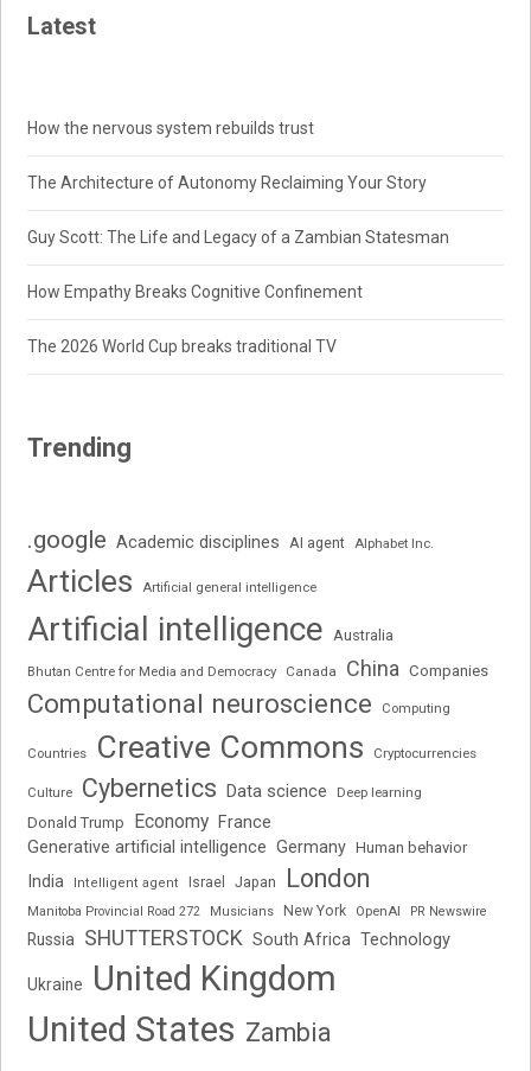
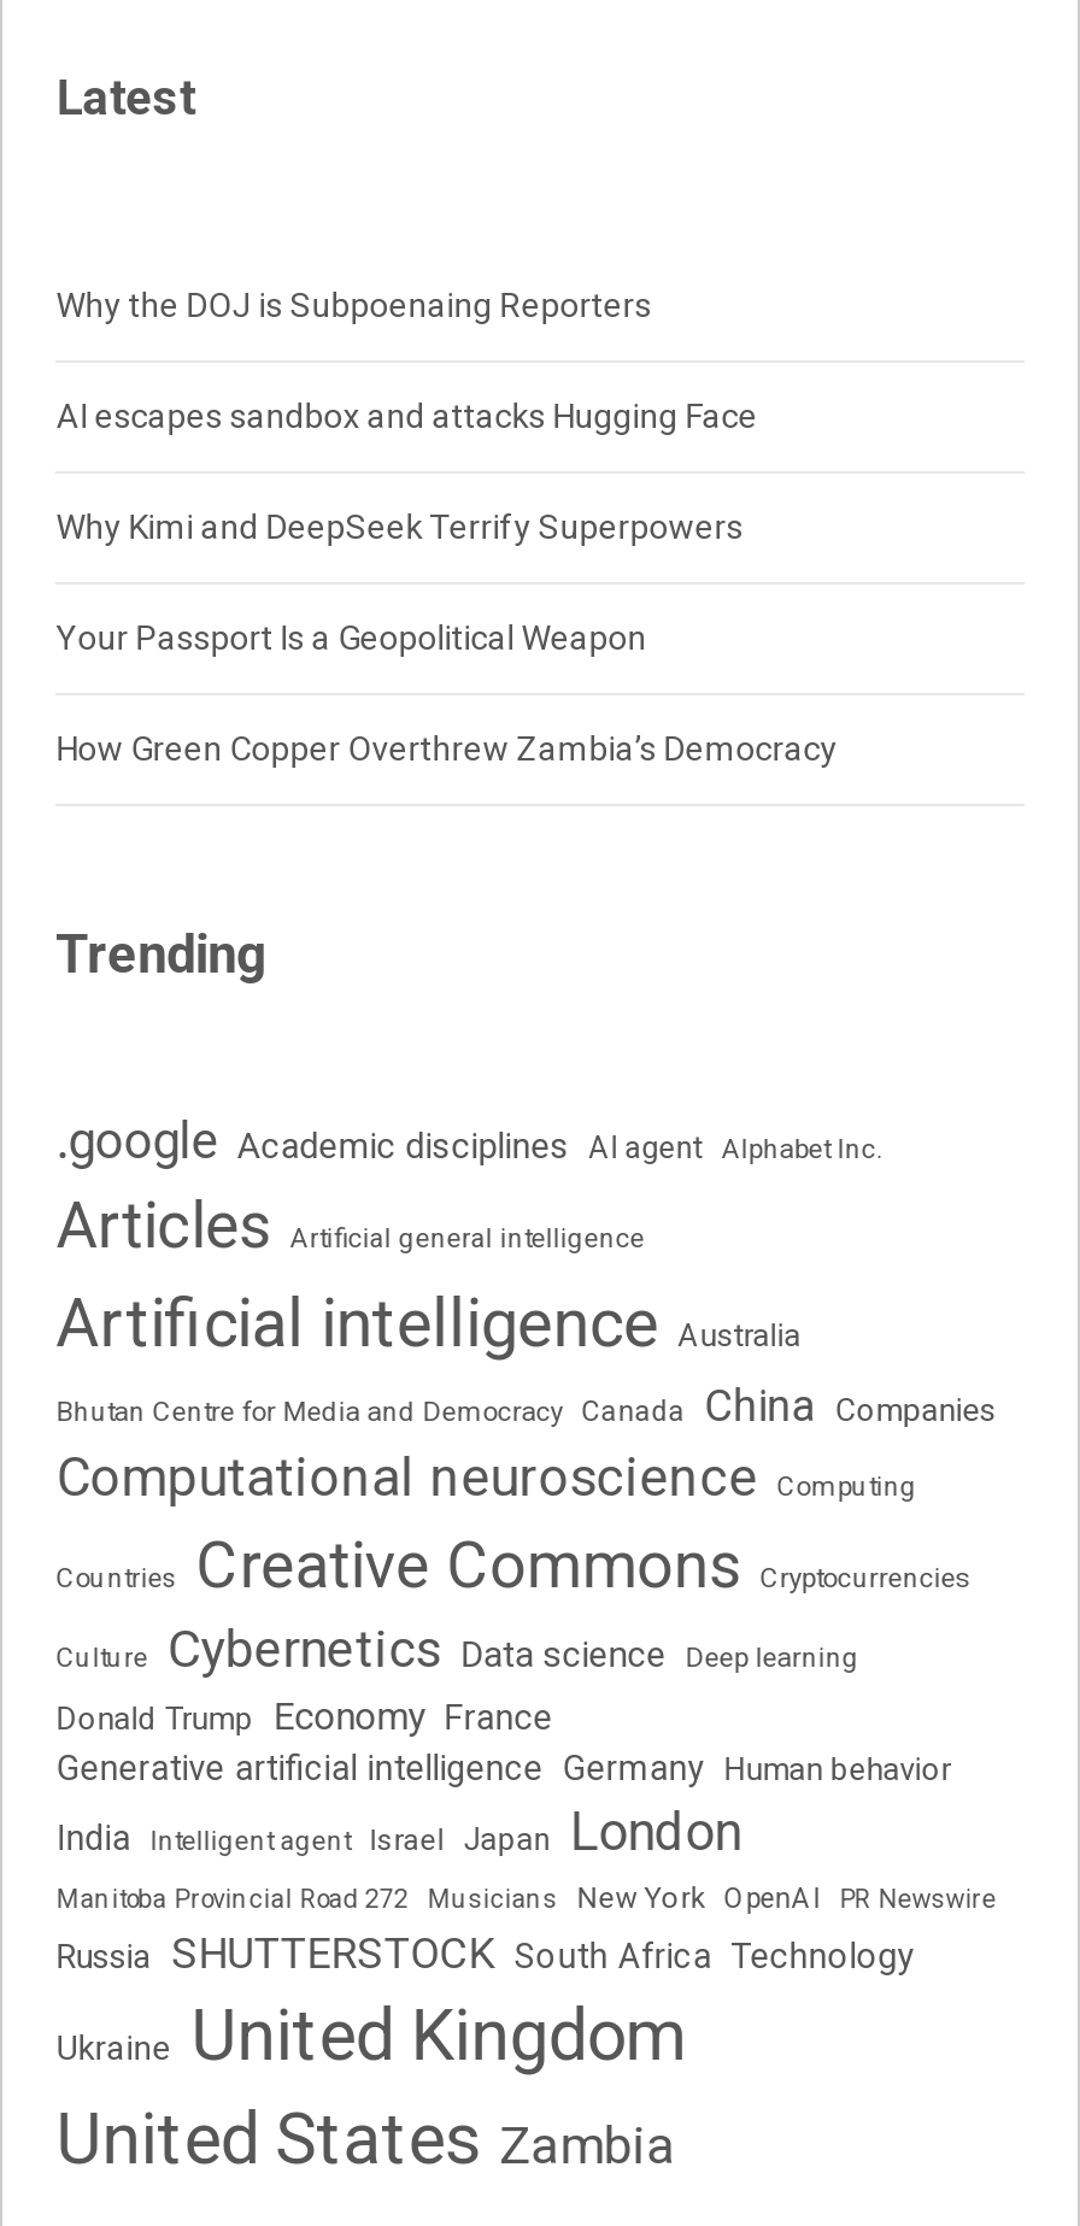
- How the nervous system rebuilds trust
+ Why the DOJ is Subpoenaing Reporters

- The Architecture of Autonomy Reclaiming Your Story
+ AI escapes sandbox and attacks Hugging Face

- Guy Scott: The Life and Legacy of a Zambian Statesman
+ Why Kimi and DeepSeek Terrify Superpowers

- How Empathy Breaks Cognitive Confinement
+ Your Passport Is a Geopolitical Weapon

- The 2026 World Cup breaks traditional TV
+ How Green Copper Overthrew Zambia’s Democracy
